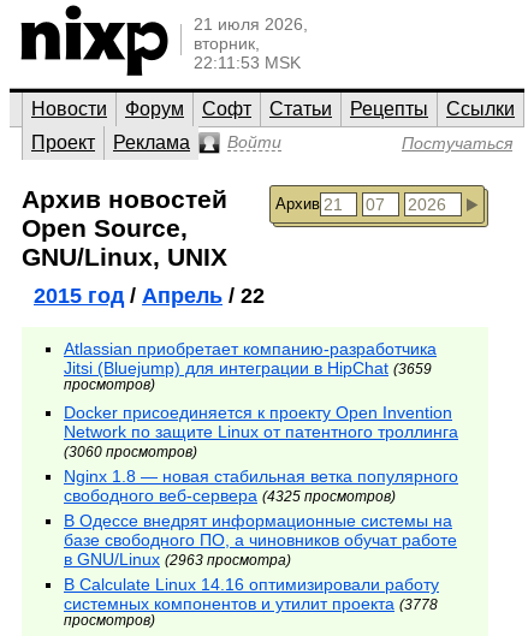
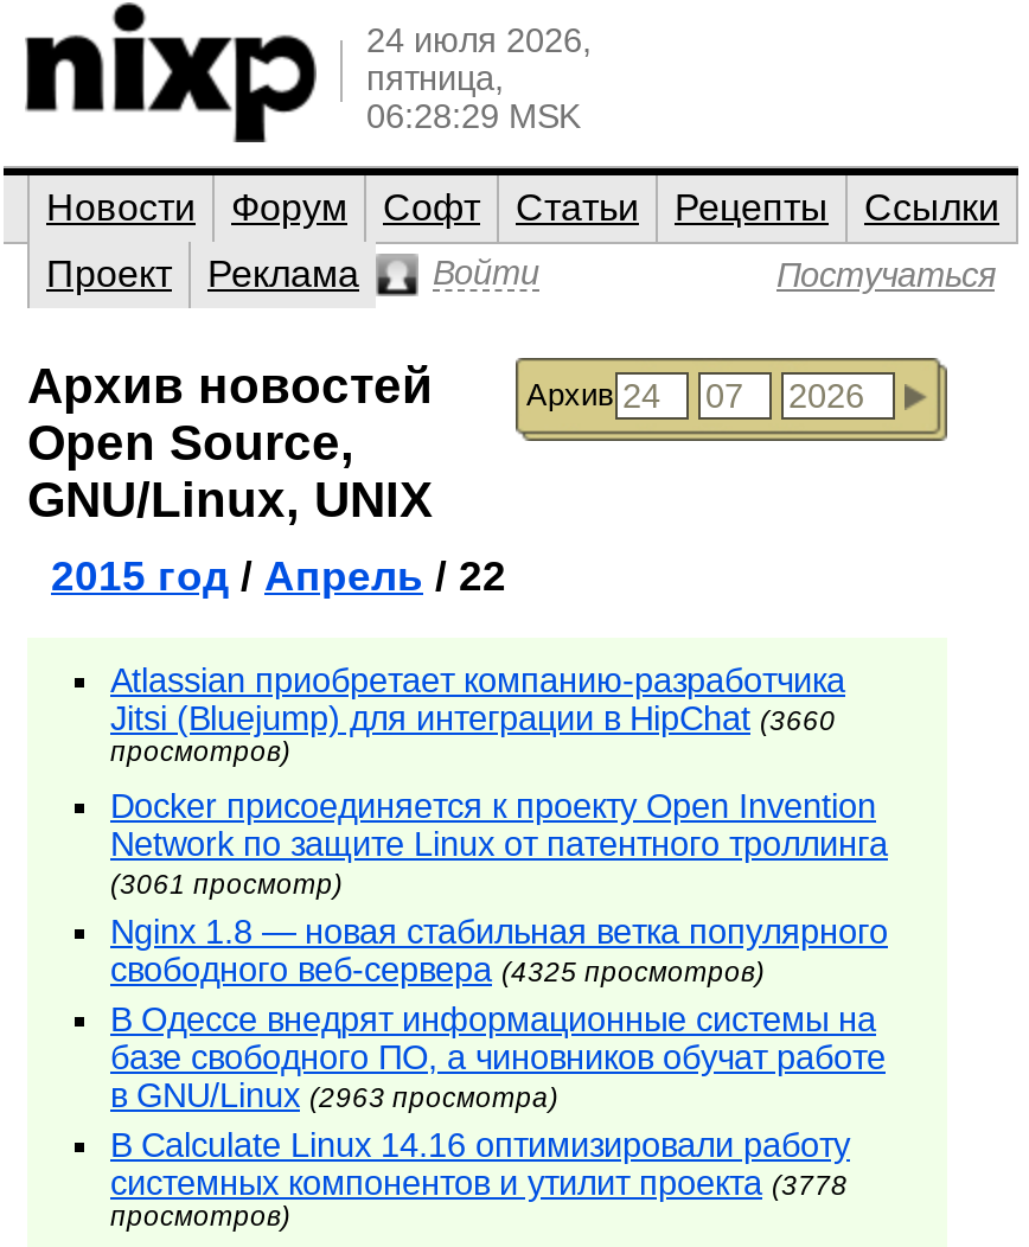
- 21 июля 2026,
- вторник,
- 22:11:53 MSK
+ 24 июля 2026,
+ пятница,
+ 06:28:29 MSK

- Jitsi (Bluejump) для интеграции в HipChat (3659
+ Jitsi (Bluejump) для интеграции в HipChat (3660

- (3060 просмотров)
+ (3061 просмотр)
